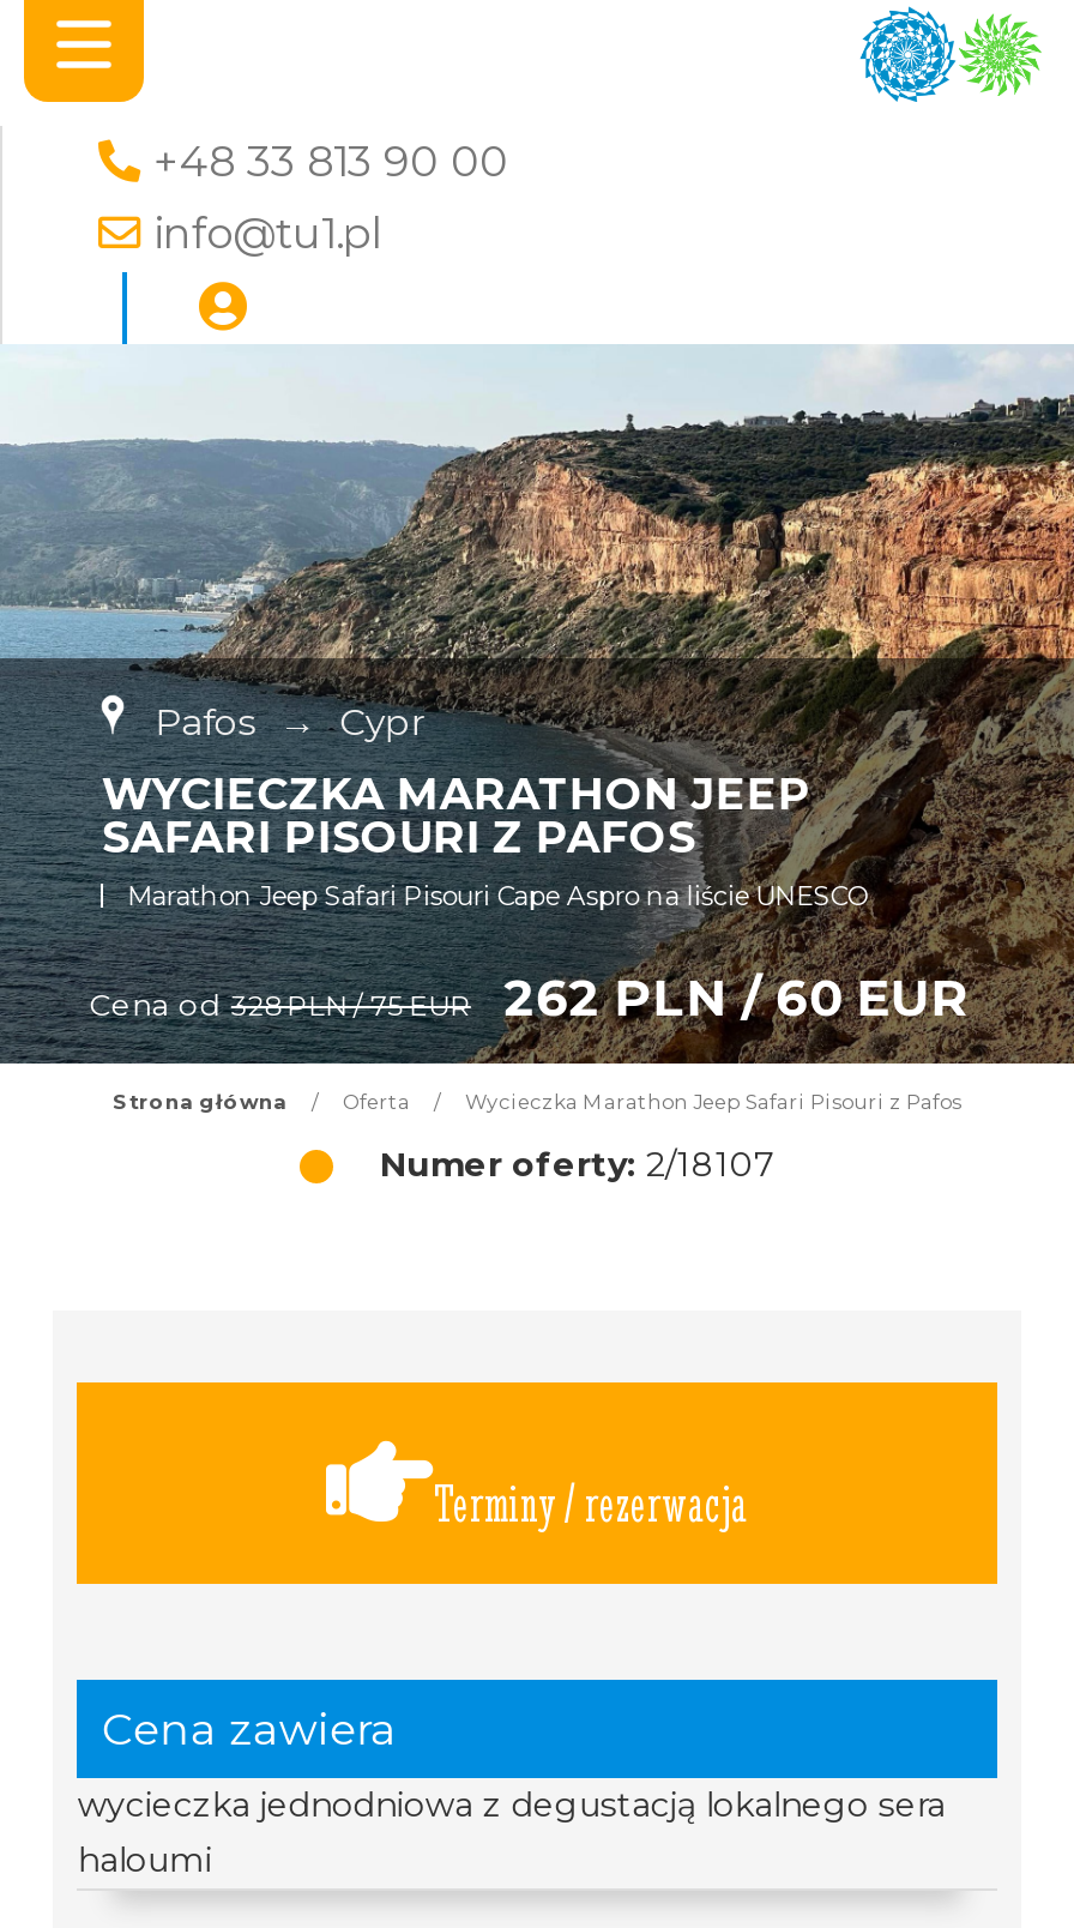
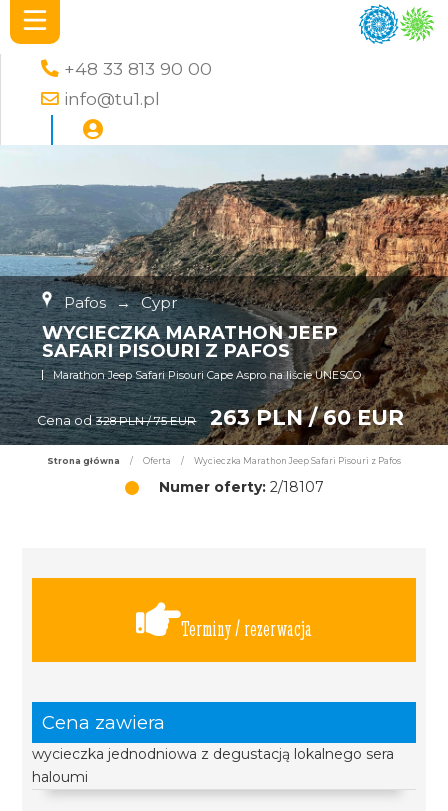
- Cena od 328 PLN / 75 EUR 262 PLN / 60 EUR
+ Cena od 328 PLN / 75 EUR 263 PLN / 60 EUR
